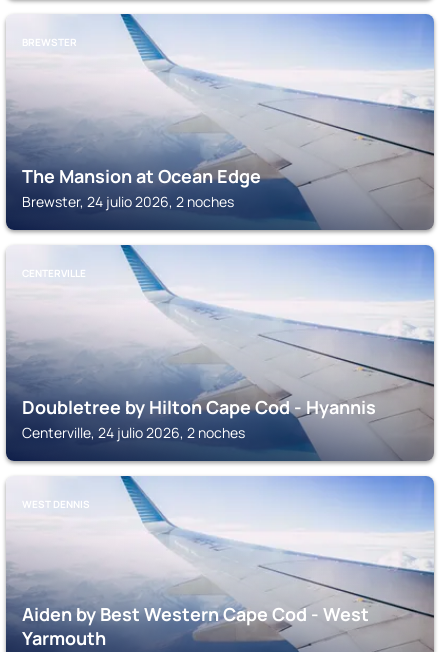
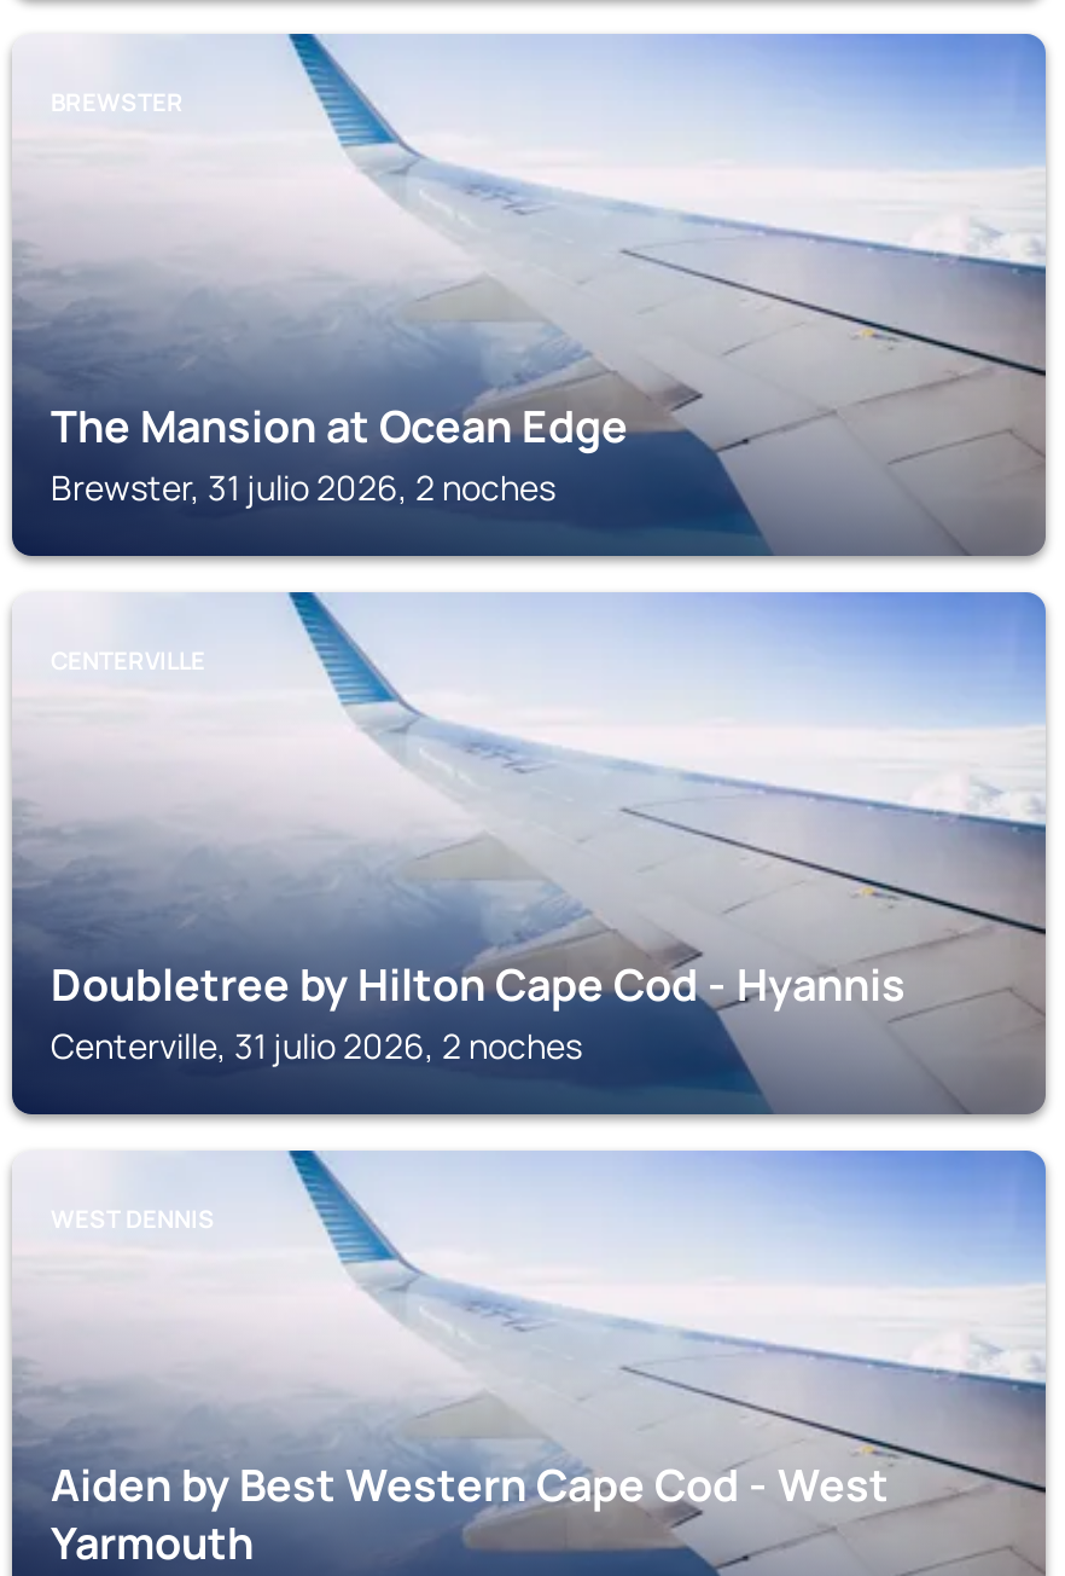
- Brewster, 24 julio 2026, 2 noches
+ Brewster, 31 julio 2026, 2 noches

- Centerville, 24 julio 2026, 2 noches
+ Centerville, 31 julio 2026, 2 noches
